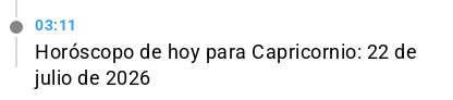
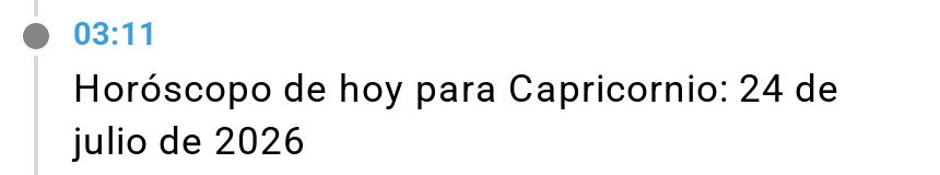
- Horóscopo de hoy para Capricornio: 22 de
+ Horóscopo de hoy para Capricornio: 24 de
